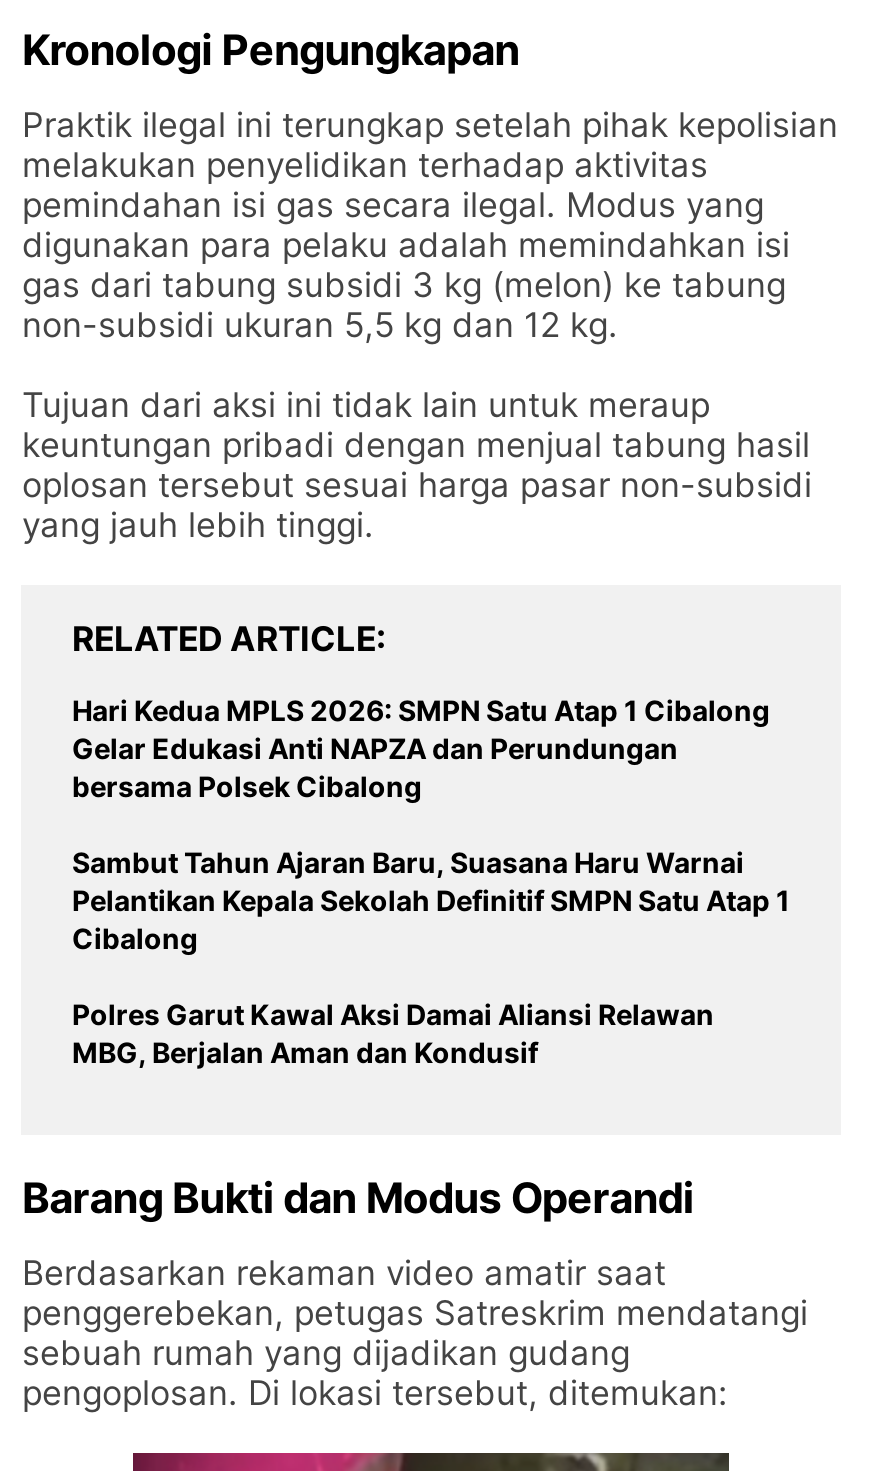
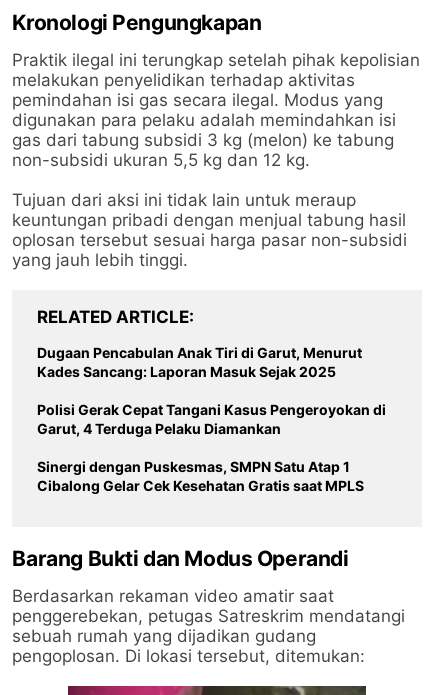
- Hari Kedua MPLS 2026: SMPN Satu Atap 1 Cibalong
- Gelar Edukasi Anti NAPZA dan Perundungan
- bersama Polsek Cibalong
+ Dugaan Pencabulan Anak Tiri di Garut, Menurut
+ Kades Sancang: Laporan Masuk Sejak 2025

- Sambut Tahun Ajaran Baru, Suasana Haru Warnai
- Pelantikan Kepala Sekolah Definitif SMPN Satu Atap 1
- Cibalong
+ Polisi Gerak Cepat Tangani Kasus Pengeroyokan di
+ Garut, 4 Terduga Pelaku Diamankan

- Polres Garut Kawal Aksi Damai Aliansi Relawan
- MBG, Berjalan Aman dan Kondusif
+ Sinergi dengan Puskesmas, SMPN Satu Atap 1
+ Cibalong Gelar Cek Kesehatan Gratis saat MPLS
